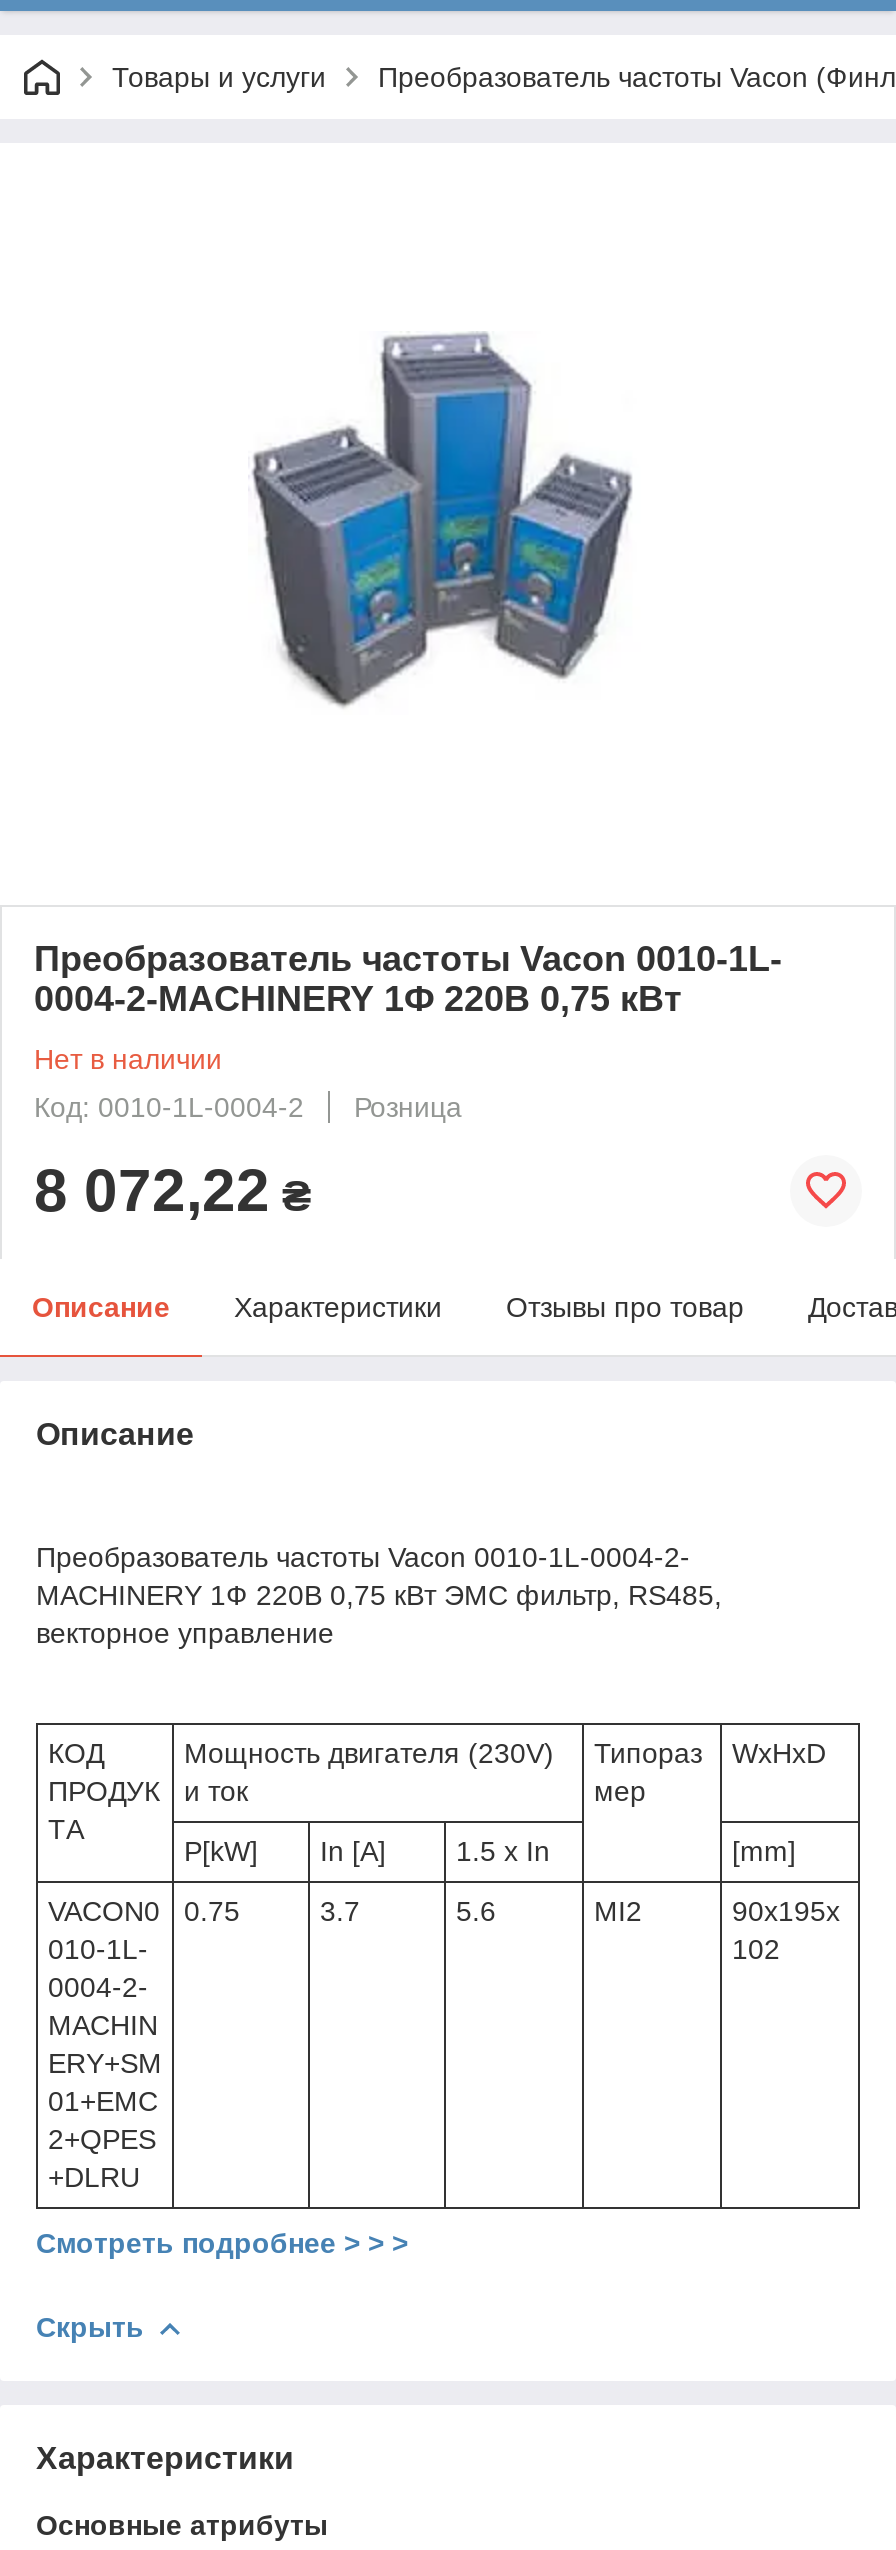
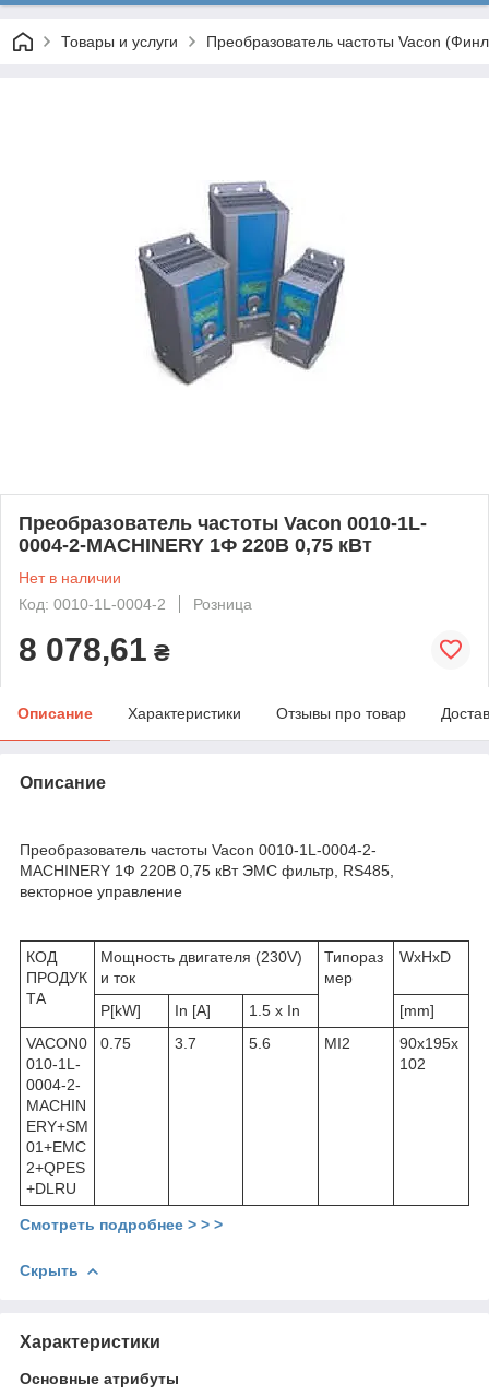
- 8 072,22 ₴
+ 8 078,61 ₴
